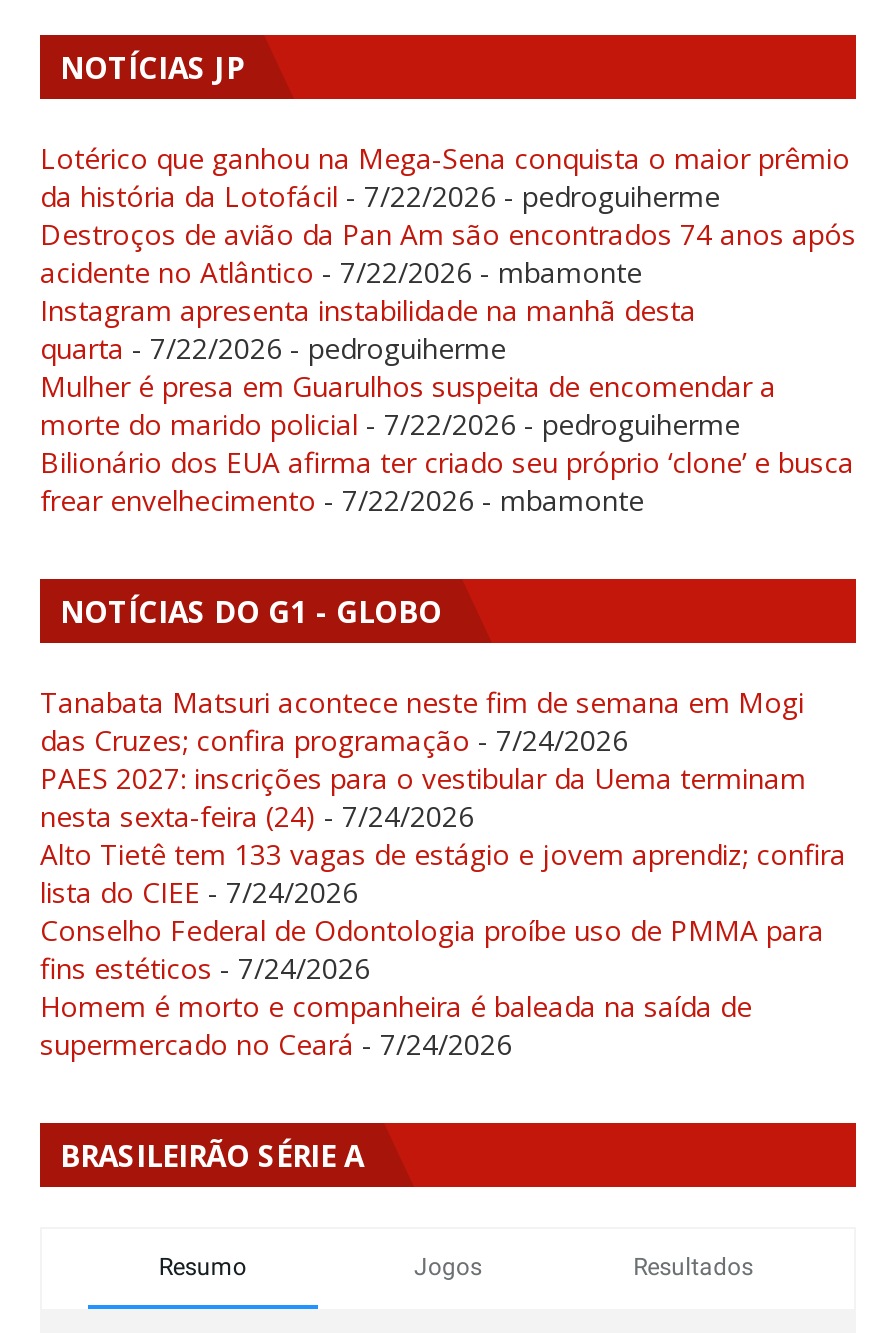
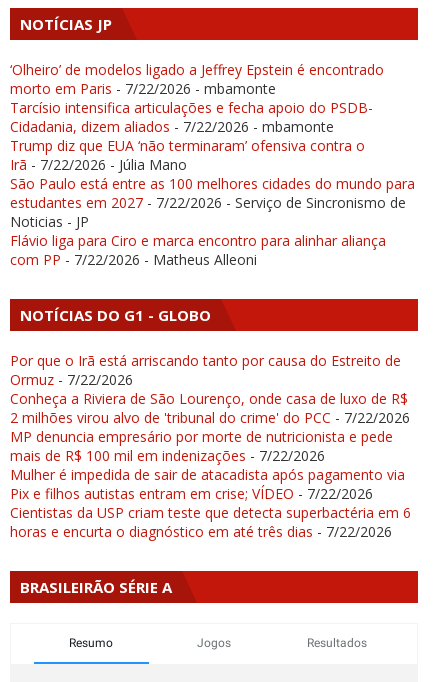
- Lotérico que ganhou na Mega-Sena conquista o maior prêmio
- da história da Lotofácil - 7/22/2026 - pedroguiherme
- Destroços de avião da Pan Am são encontrados 74 anos após
- acidente no Atlântico - 7/22/2026 - mbamonte
- Instagram apresenta instabilidade na manhã desta
- quarta - 7/22/2026 - pedroguiherme
- Mulher é presa em Guarulhos suspeita de encomendar a
- morte do marido policial - 7/22/2026 - pedroguiherme
- Bilionário dos EUA afirma ter criado seu próprio ‘clone’ e busca
- frear envelhecimento - 7/22/2026 - mbamonte
+ ‘Olheiro’ de modelos ligado a Jeffrey Epstein é encontrado
+ morto em Paris - 7/22/2026 - mbamonte
+ Tarcísio intensifica articulações e fecha apoio do PSDB-
+ Cidadania, dizem aliados - 7/22/2026 - mbamonte
+ Trump diz que EUA ‘não terminaram’ ofensiva contra o
+ Irã - 7/22/2026 - Júlia Mano
+ São Paulo está entre as 100 melhores cidades do mundo para
+ estudantes em 2027 - 7/22/2026 - Serviço de Sincronismo de
+ Noticias - JP
+ Flávio liga para Ciro e marca encontro para alinhar aliança
+ com PP- 7/22/2026 - Matheus Alleoni

- Tanabata Matsuri acontece neste fim de semana em Mogi
- das Cruzes; confira programação - 7/24/2026
- PAES 2027: inscrições para o vestibular da Uema terminam
- nesta sexta-feira (24) - 7/24/2026
- Alto Tietê tem 133 vagas de estágio e jovem aprendiz; confira
- lista do CIEE - 7/24/2026
- Conselho Federal de Odontologia proíbe uso de PMMA para
- fins estéticos - 7/24/2026
- Homem é morto e companheira é baleada na saída de
- supermercado no Ceará - 7/24/2026
+ Por que o Irã está arriscando tanto por causa do Estreito de
+ Ormuz - 7/22/2026
+ Conheça a Riviera de São Lourenço, onde casa de luxo de R$
+ 2 milhões virou alvo de 'tribunal do crime' do PCC - 7/22/2026
+ MP denuncia empresário por morte de nutricionista e pede
+ mais de R$ 100 mil em indenizações - 7/22/2026
+ Mulher é impedida de sair de atacadista após pagamento via
+ Pix e filhos autistas entram em crise; VÍDEO - 7/22/2026
+ Cientistas da USP criam teste que detecta superbactéria em 6
+ horas e encurta o diagnóstico em até três dias - 7/22/2026
